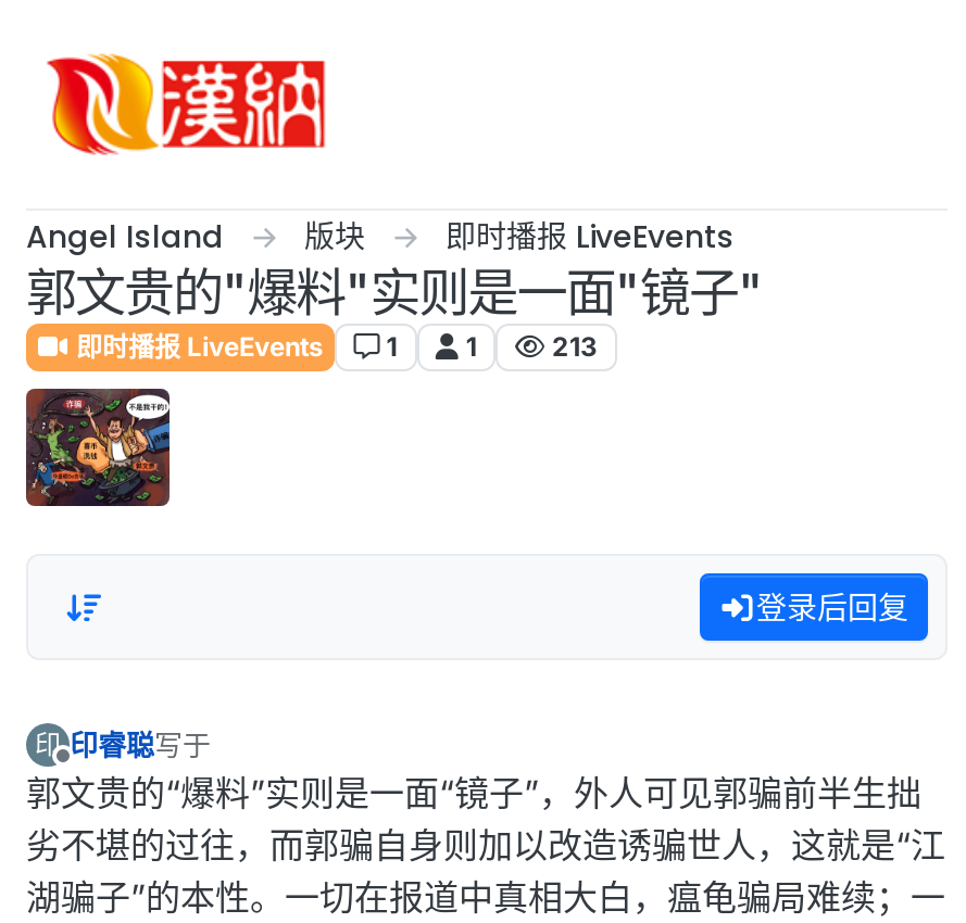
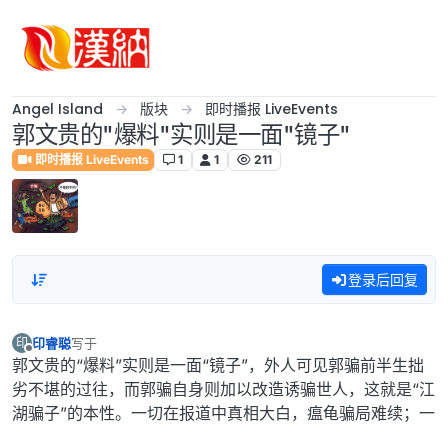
- 213
+ 211
